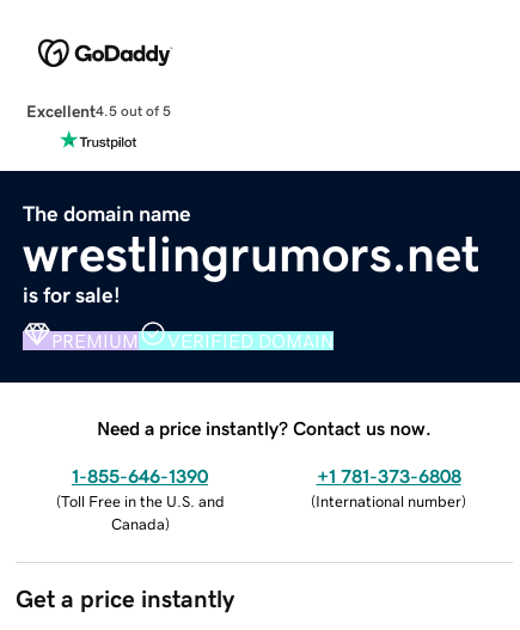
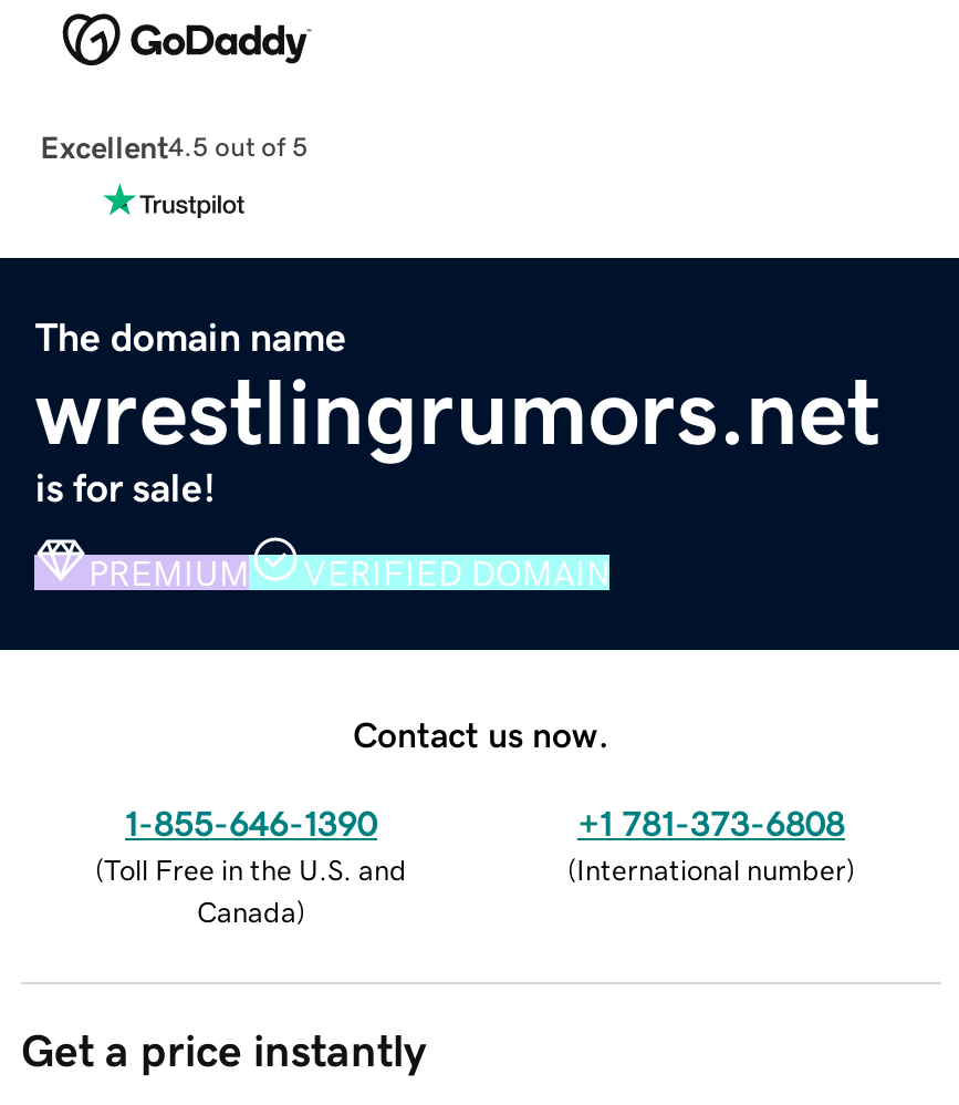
- Need a price instantly? Contact us now.
+ Contact us now.
